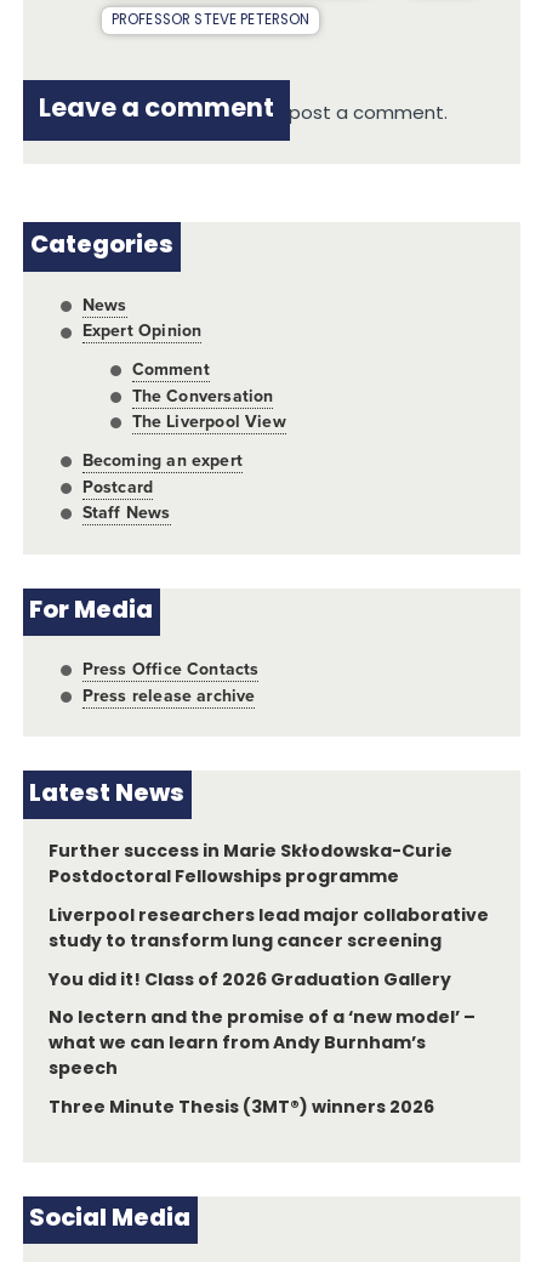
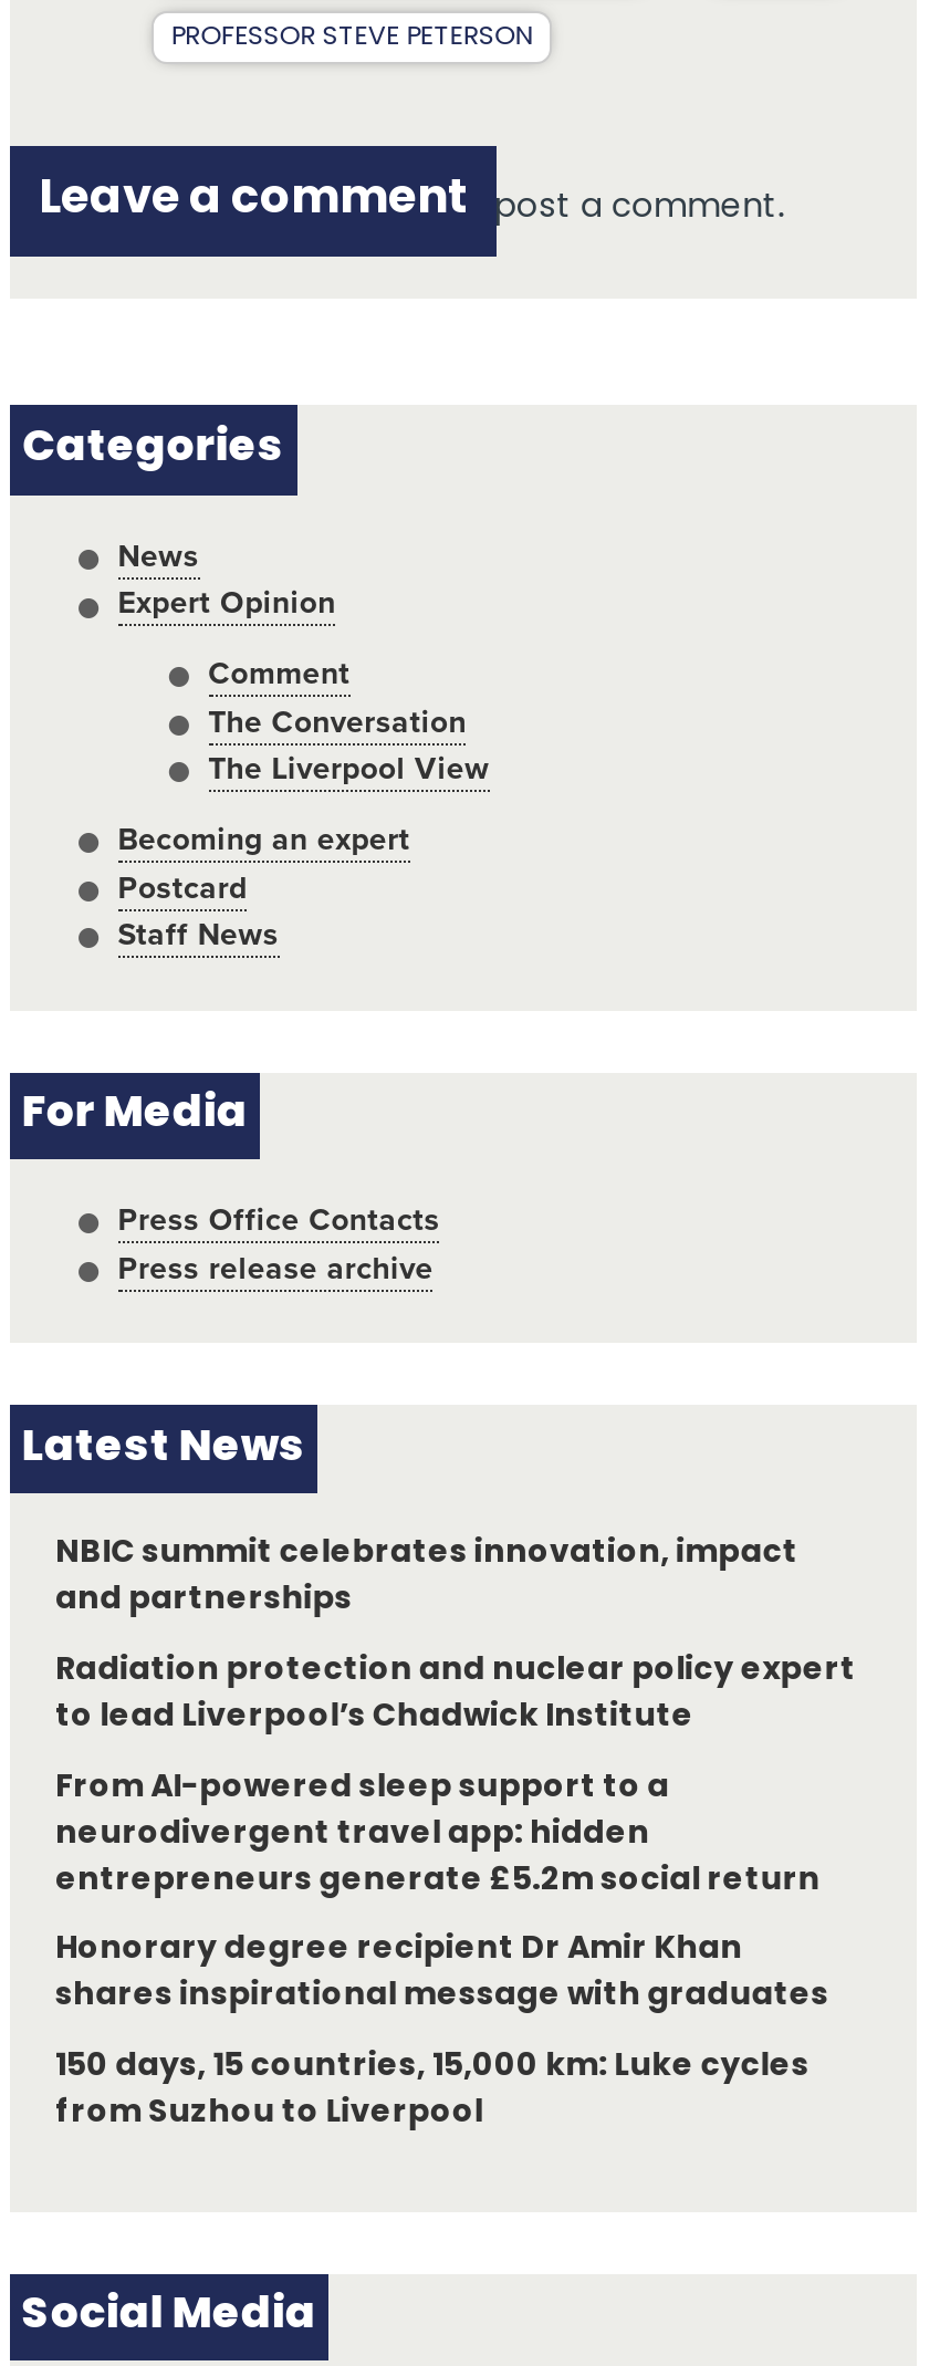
- Further success in Marie Skłodowska-Curie
- Postdoctoral Fellowships programme
+ NBIC summit celebrates innovation, impact
+ and partnerships

- Liverpool researchers lead major collaborative
- study to transform lung cancer screening
+ Radiation protection and nuclear policy expert
+ to lead Liverpool’s Chadwick Institute

- You did it! Class of 2026 Graduation Gallery
+ From AI-powered sleep support to a
+ neurodivergent travel app: hidden
+ entrepreneurs generate £5.2m social return

- No lectern and the promise of a ‘new model’ –
- what we can learn from Andy Burnham’s
- speech
+ Honorary degree recipient Dr Amir Khan
+ shares inspirational message with graduates

- Three Minute Thesis (3MT®) winners 2026
+ 150 days, 15 countries, 15,000 km: Luke cycles
+ from Suzhou to Liverpool
